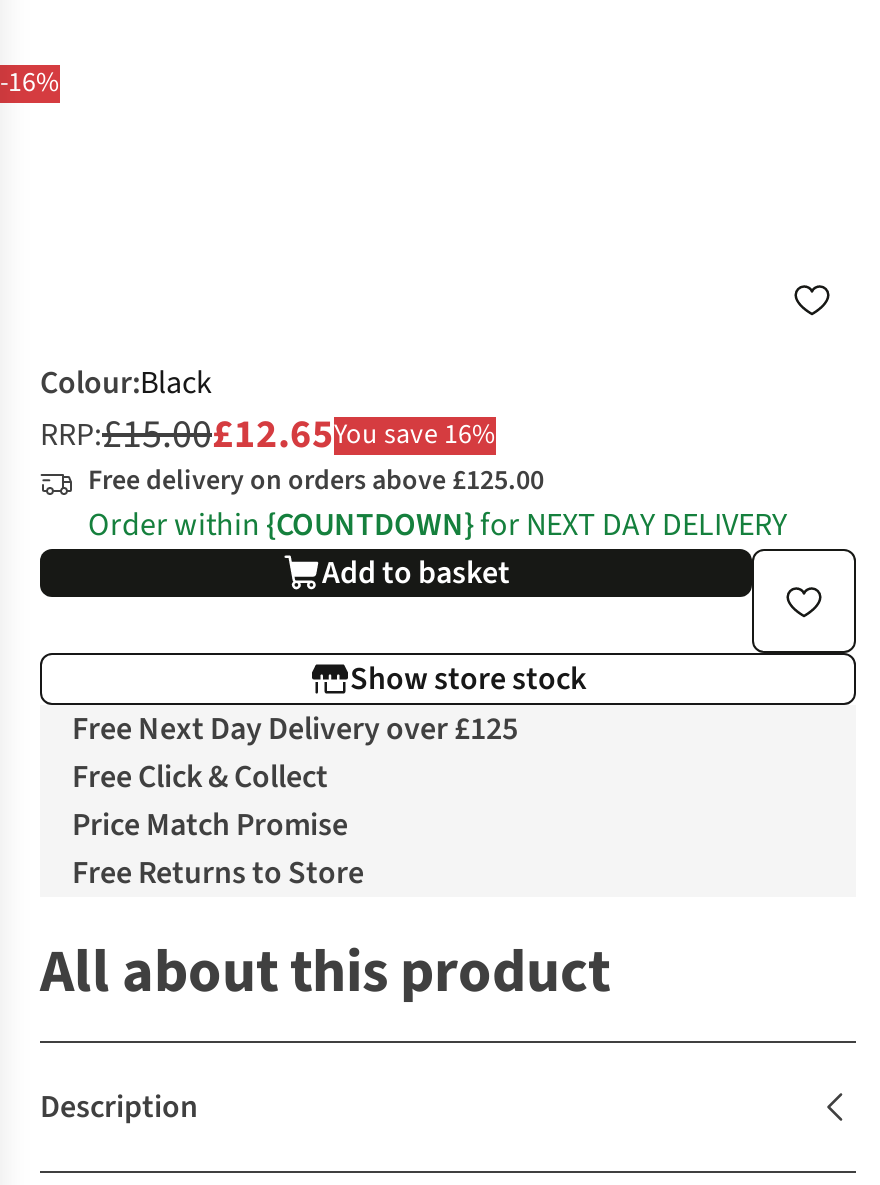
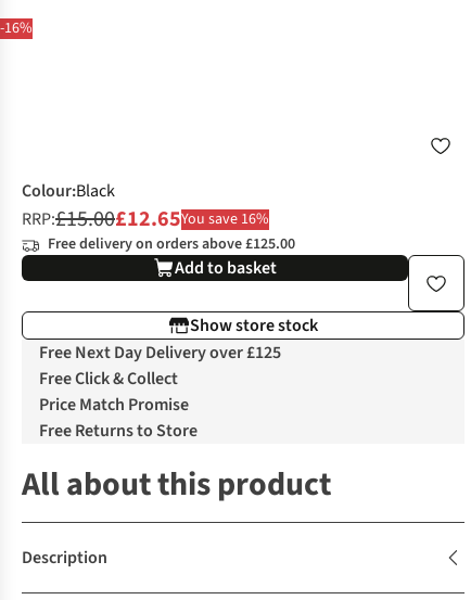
- Order within {COUNTDOWN} for NEXT DAY DELIVERY
